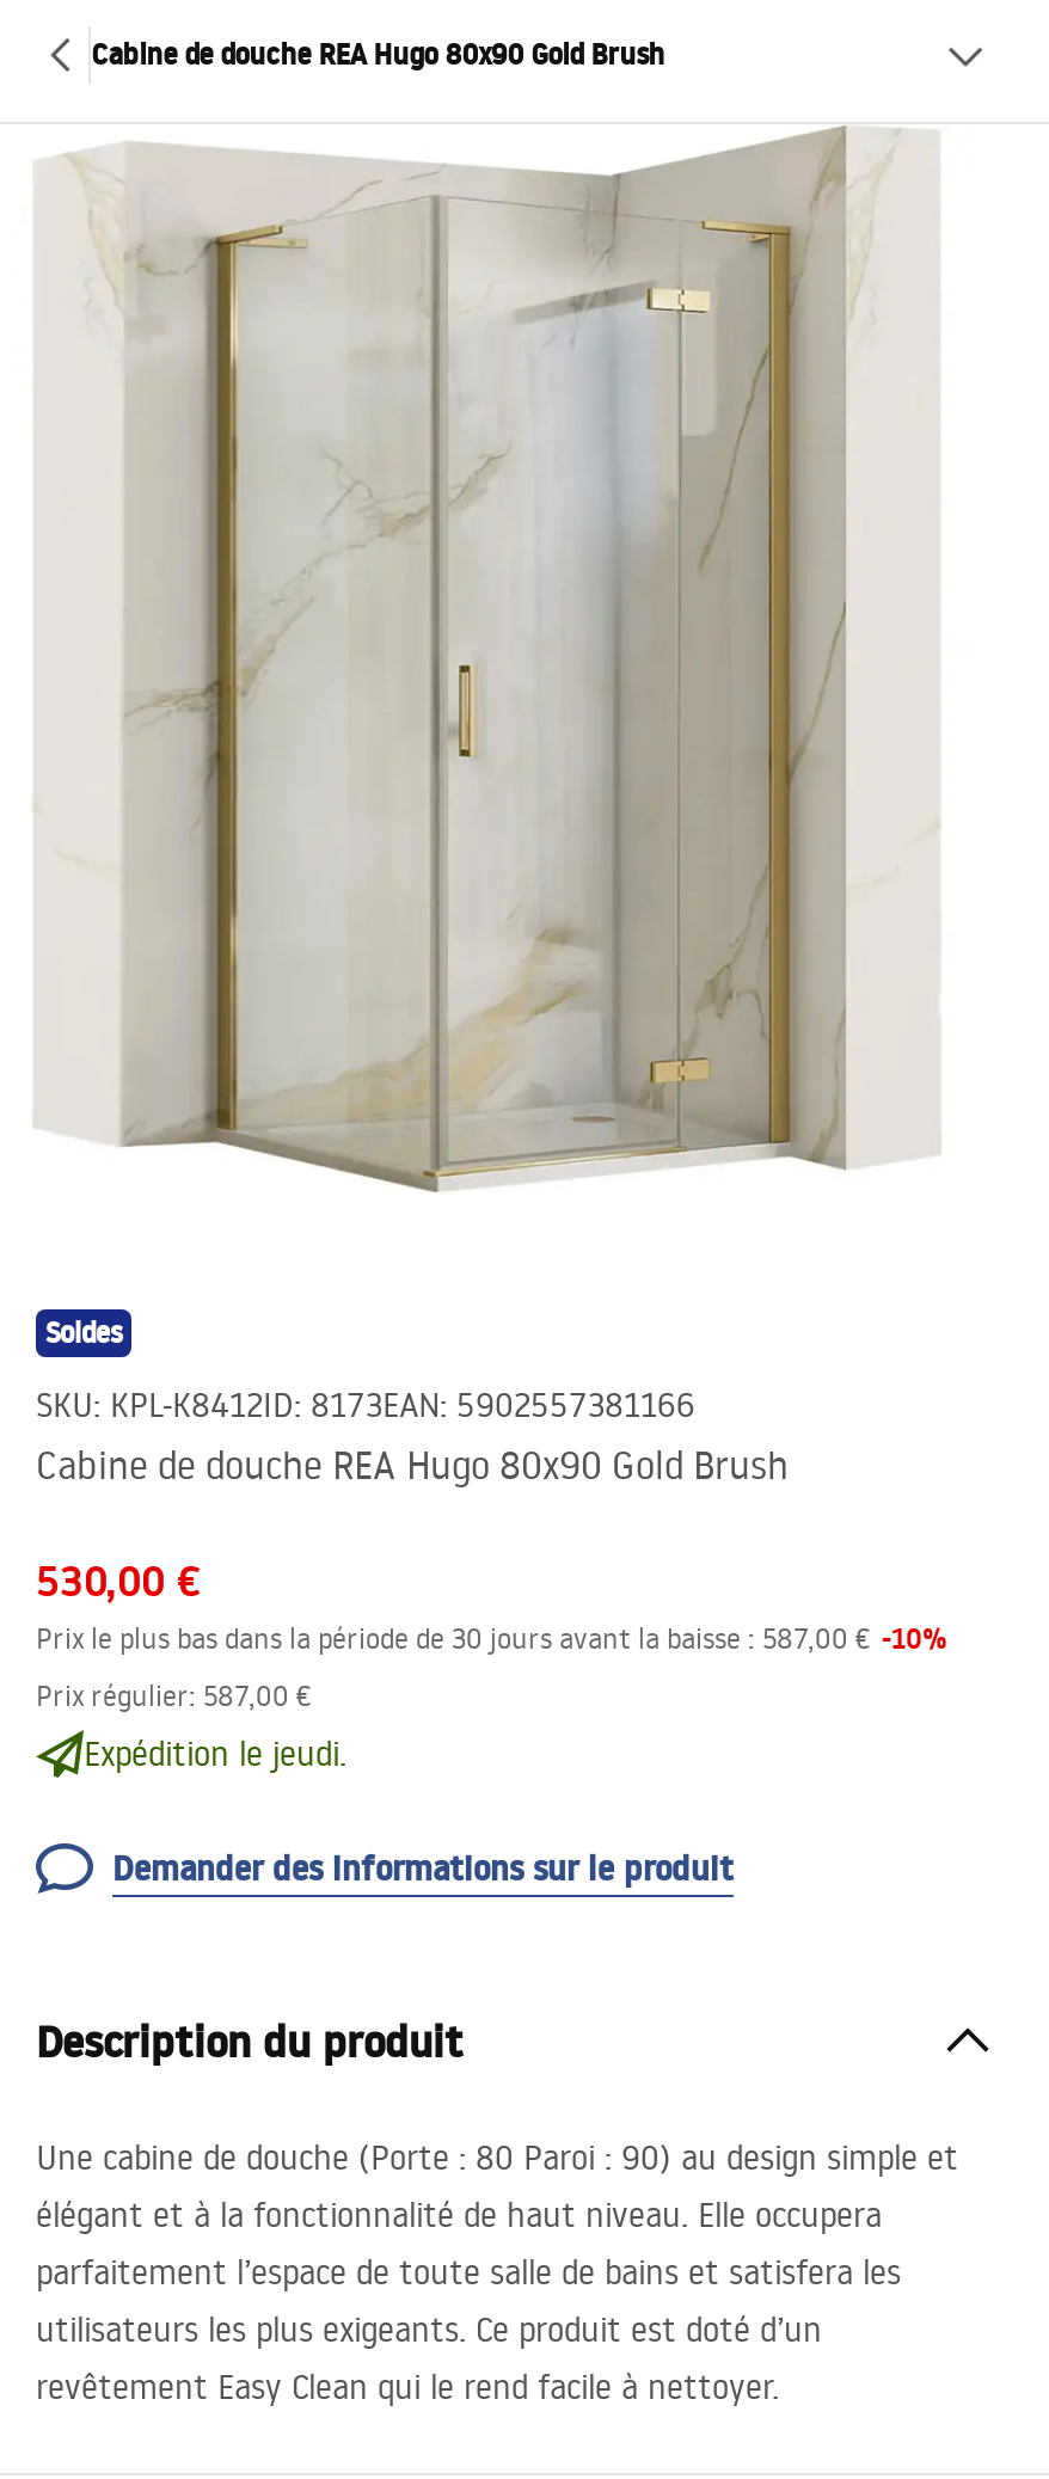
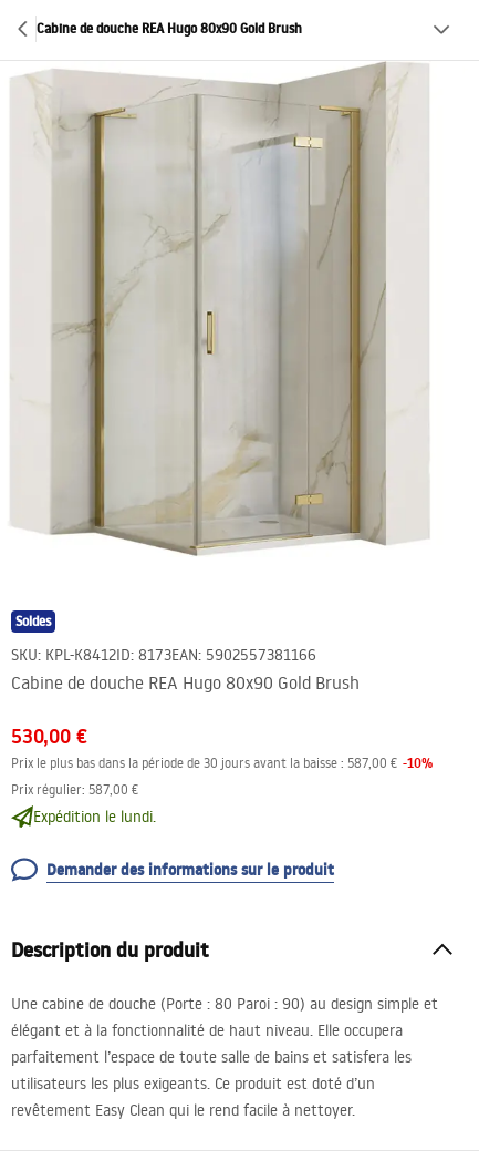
- Expédition le jeudi.
+ Expédition le lundi.
